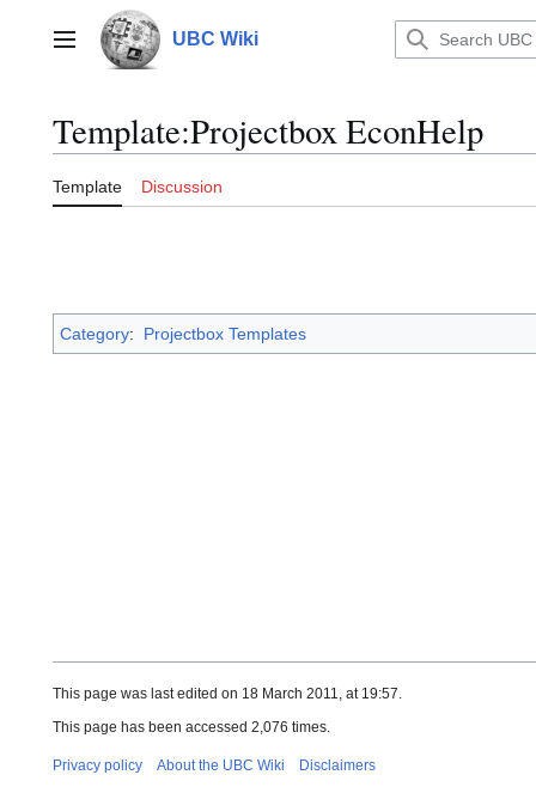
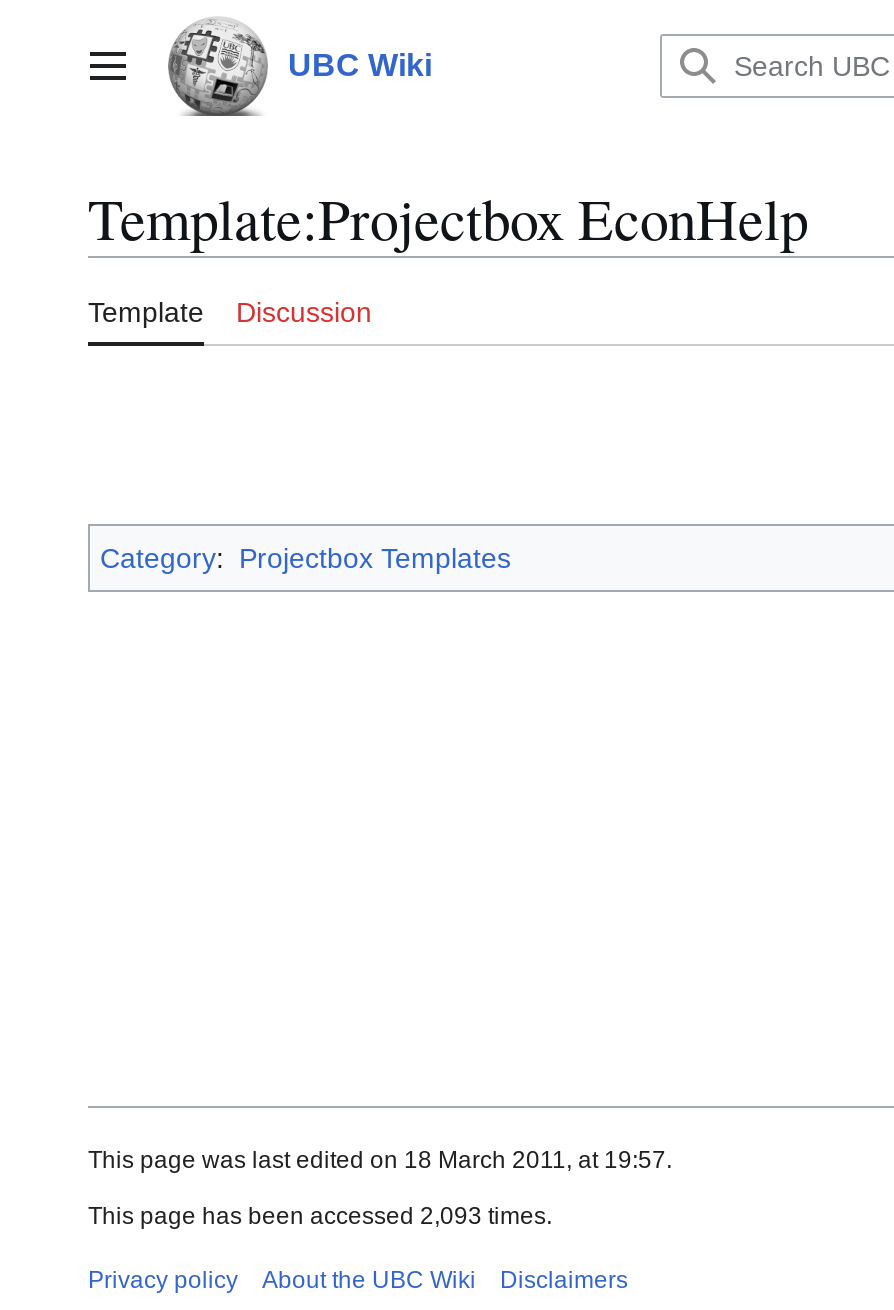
- This page has been accessed 2,076 times.
+ This page has been accessed 2,093 times.
